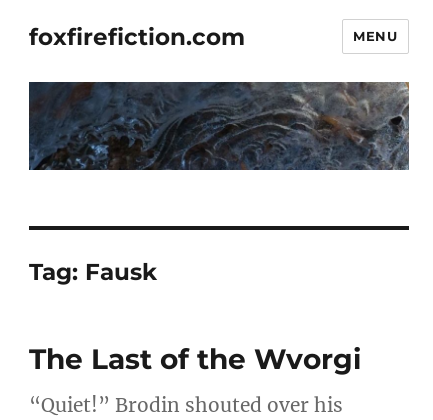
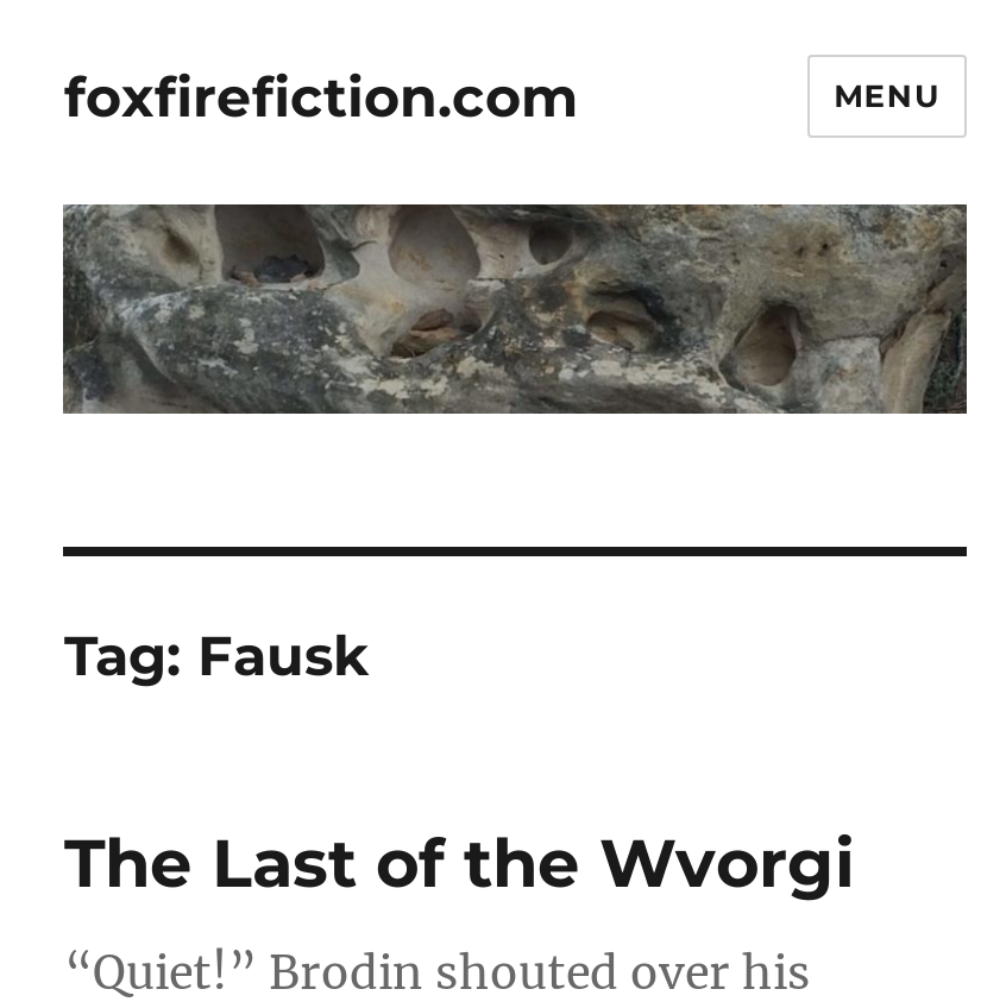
- [image]
+ [image]
